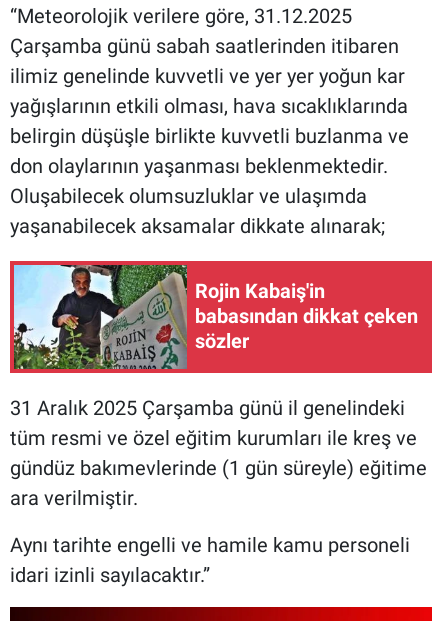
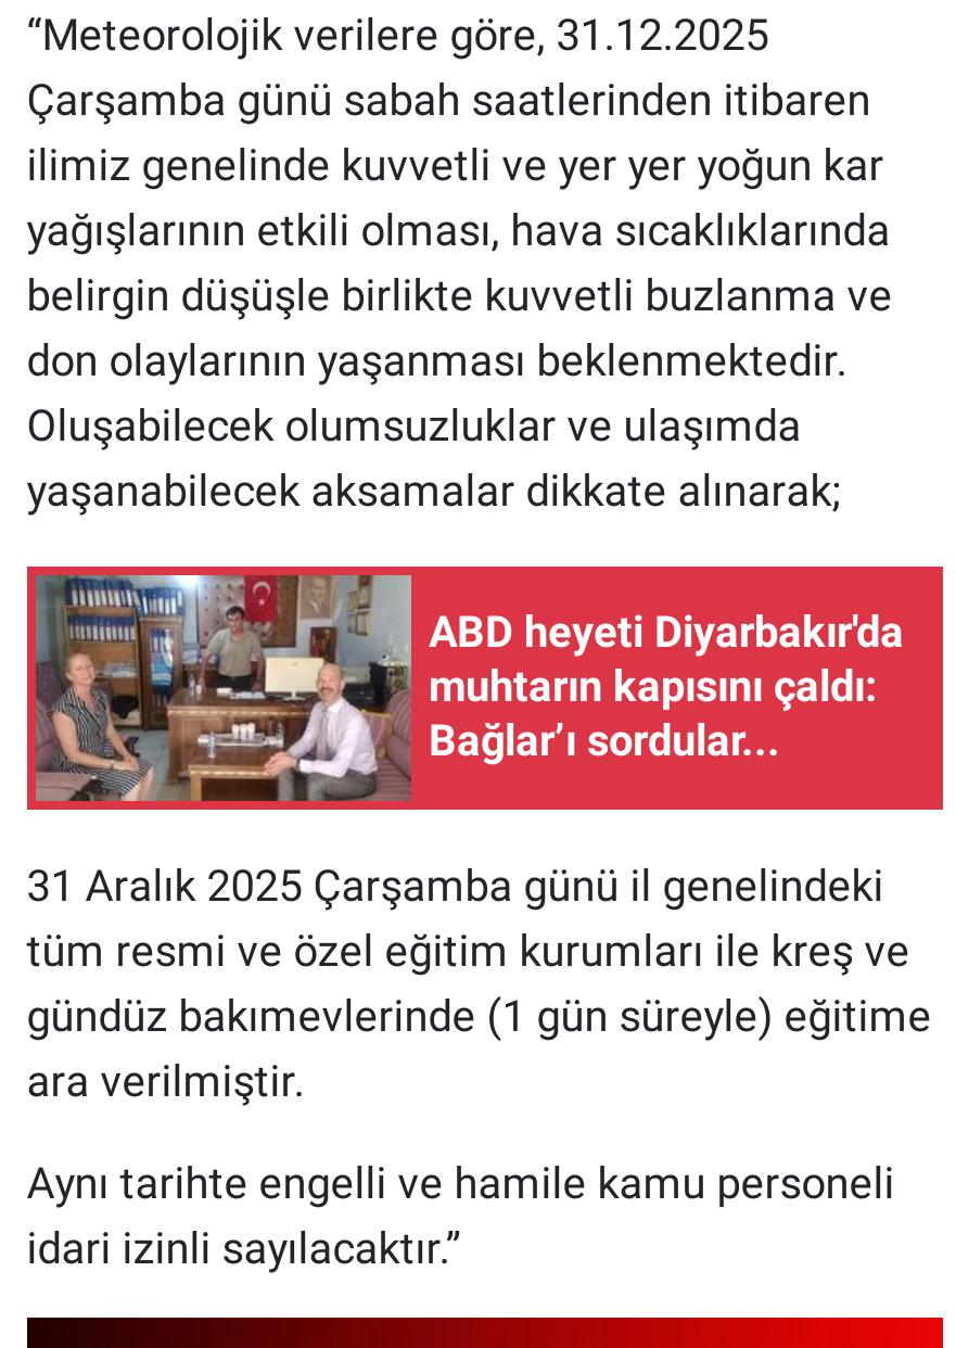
- [image]
- Rojin Kabaiş'in
- babasından dikkat çeken
- sözler
+ [image]
+ ABD heyeti Diyarbakır'da
+ muhtarın kapısını çaldı:
+ Bağlar’ı sordular...
